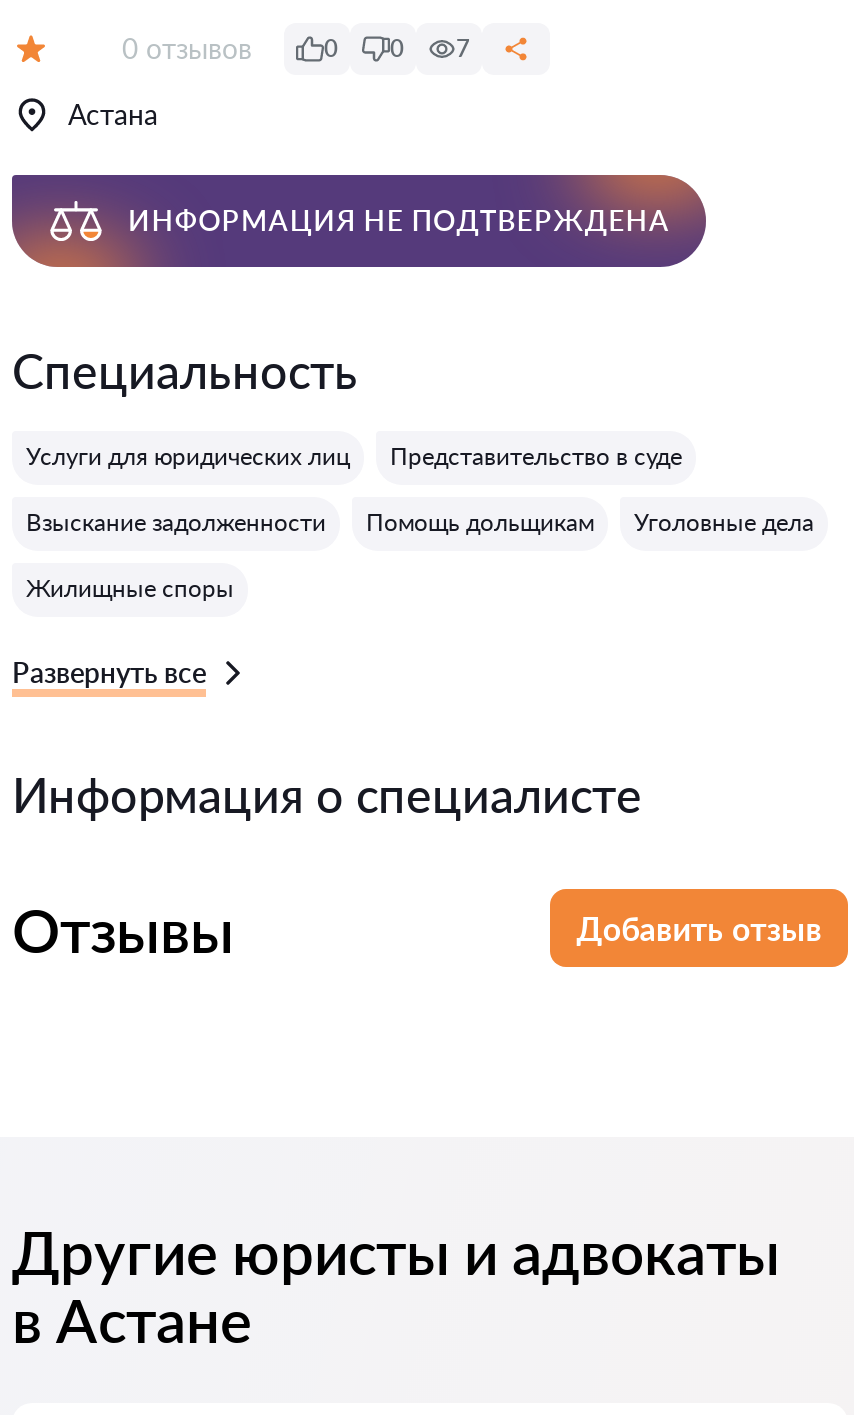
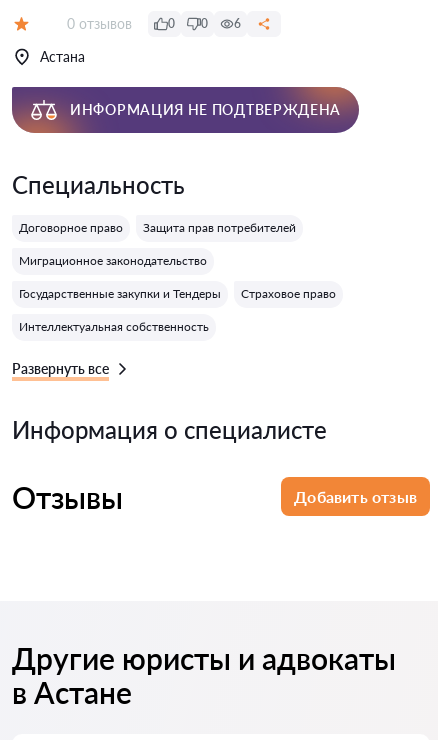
- 7
+ 6

- Услуги для юридических лиц
- Представительство в суде
- Взыскание задолженности
- Помощь дольщикам
- Уголовные дела
- Жилищные споры
+ Договорное право
+ Защита прав потребителей
+ Миграционное законодательство
+ Государственные закупки и Тендеры
+ Страховое право
+ Интеллектуальная собственность
